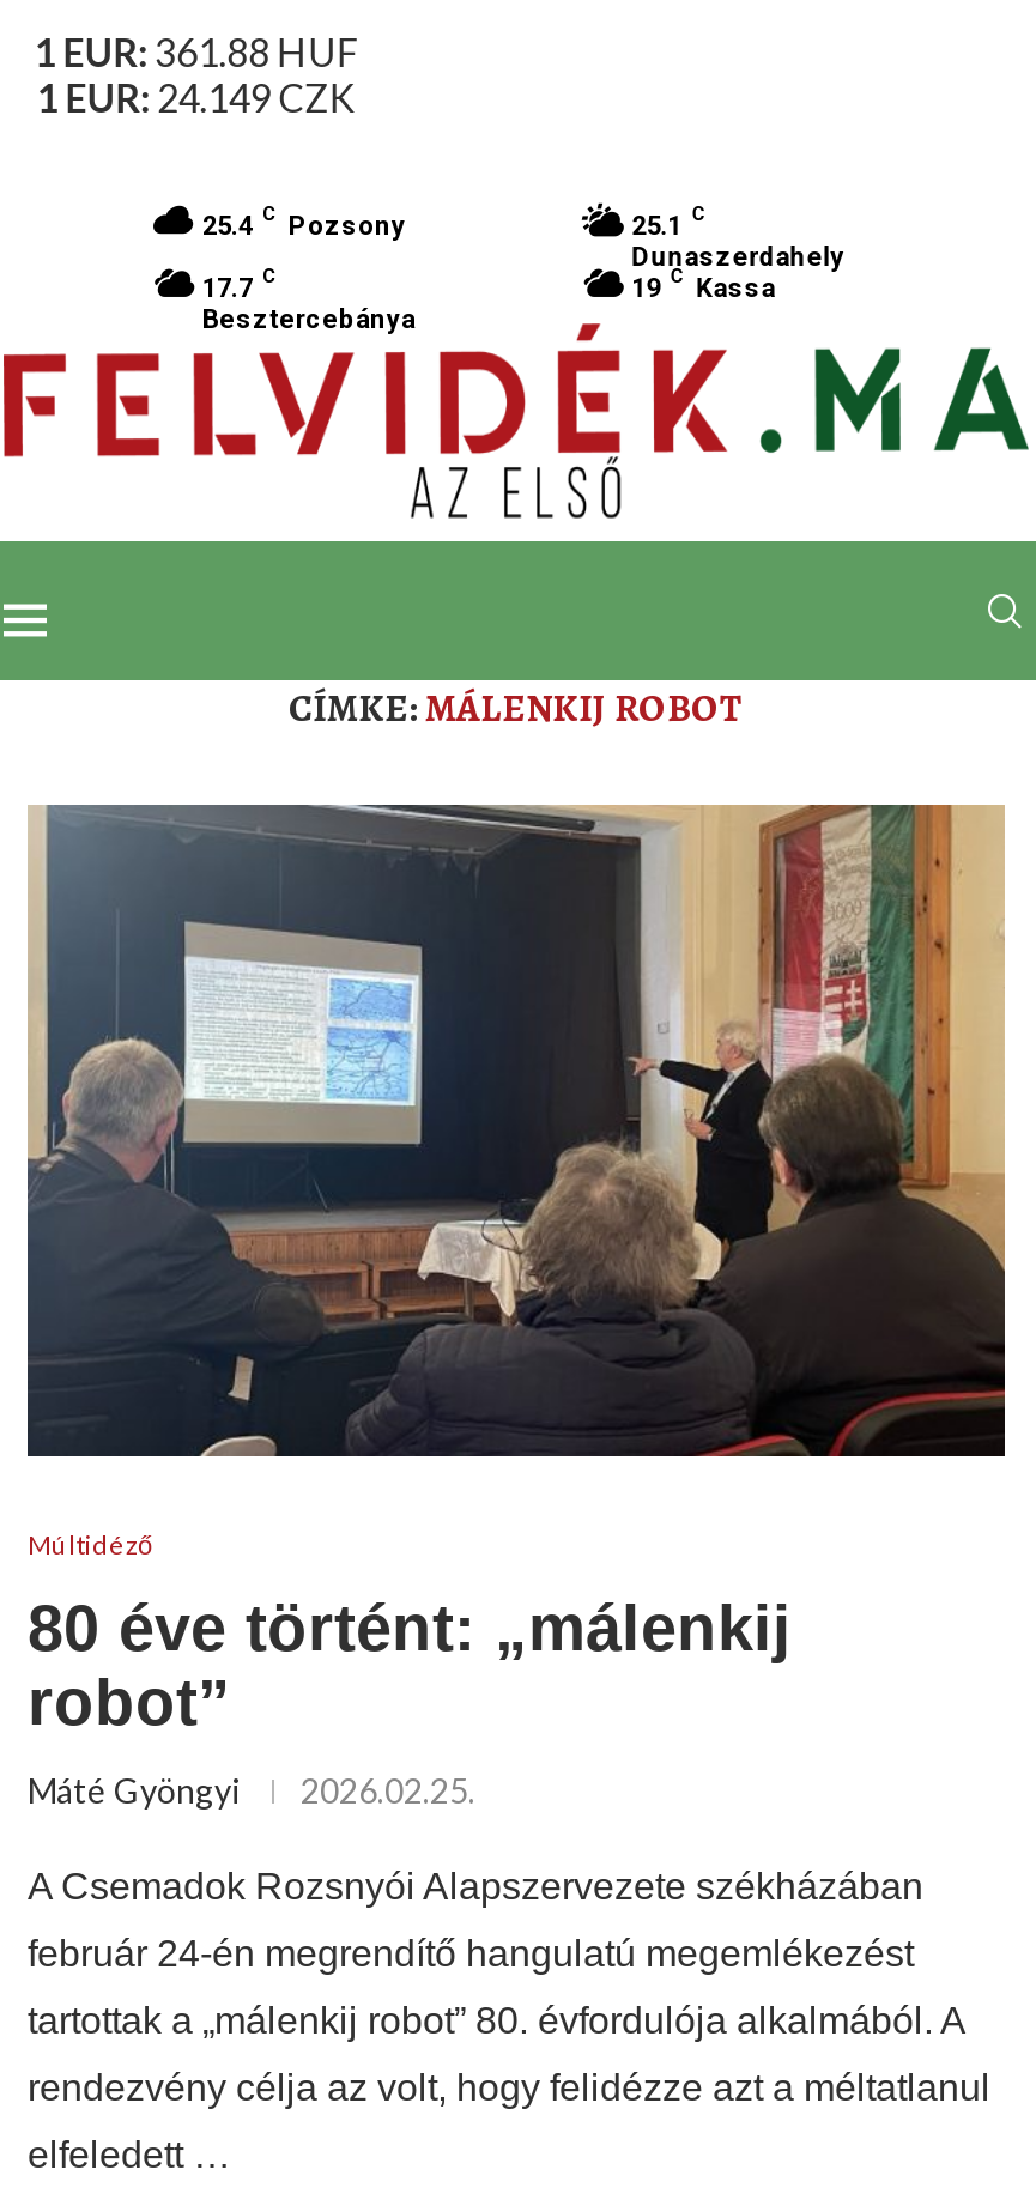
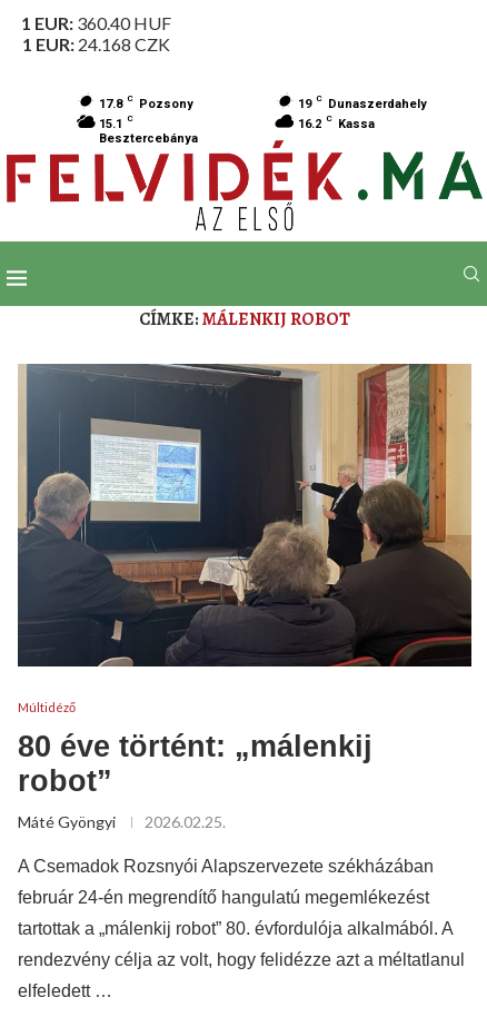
- 1 EUR: 361.88 HUF
- 1 EUR: 24.149 CZK
+ 1 EUR: 360.40 HUF
+ 1 EUR: 24.168 CZK

- 25.4 C Pozsony
- 25.1 C
- Dunaszerdahely
- 17.7 C
+ 17.8 C Pozsony
+ 19 C Dunaszerdahely
+ 15.1 C

- 19 C Kassa
+ 16.2 C Kassa
